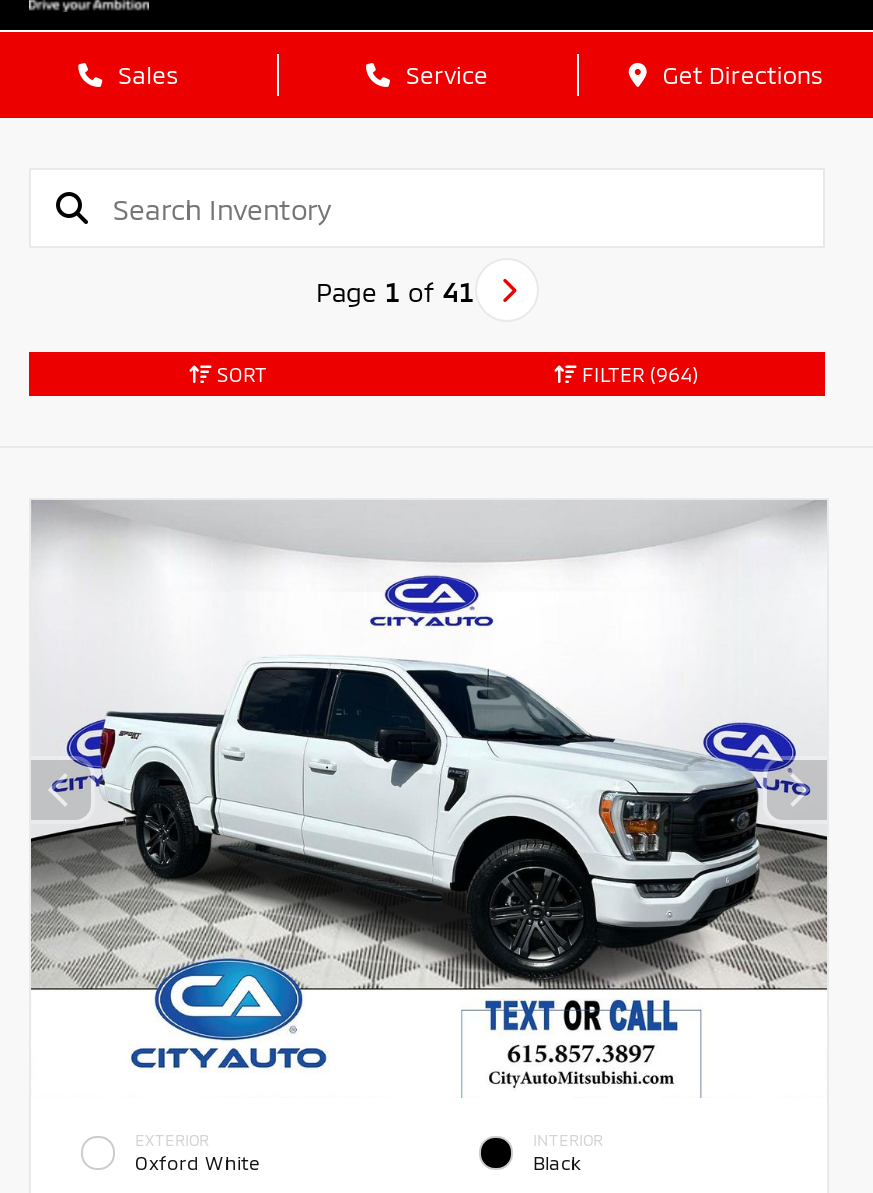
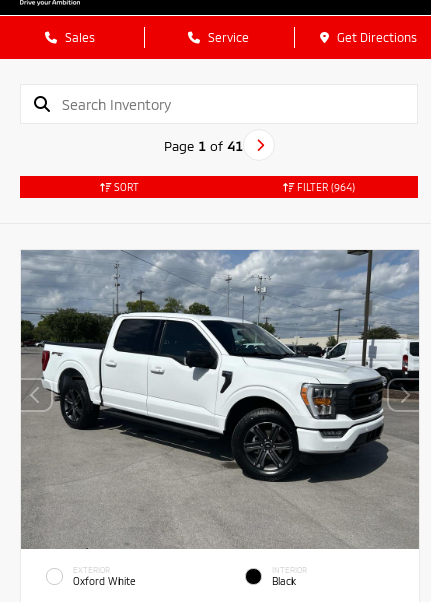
- [image]
+ [image]
